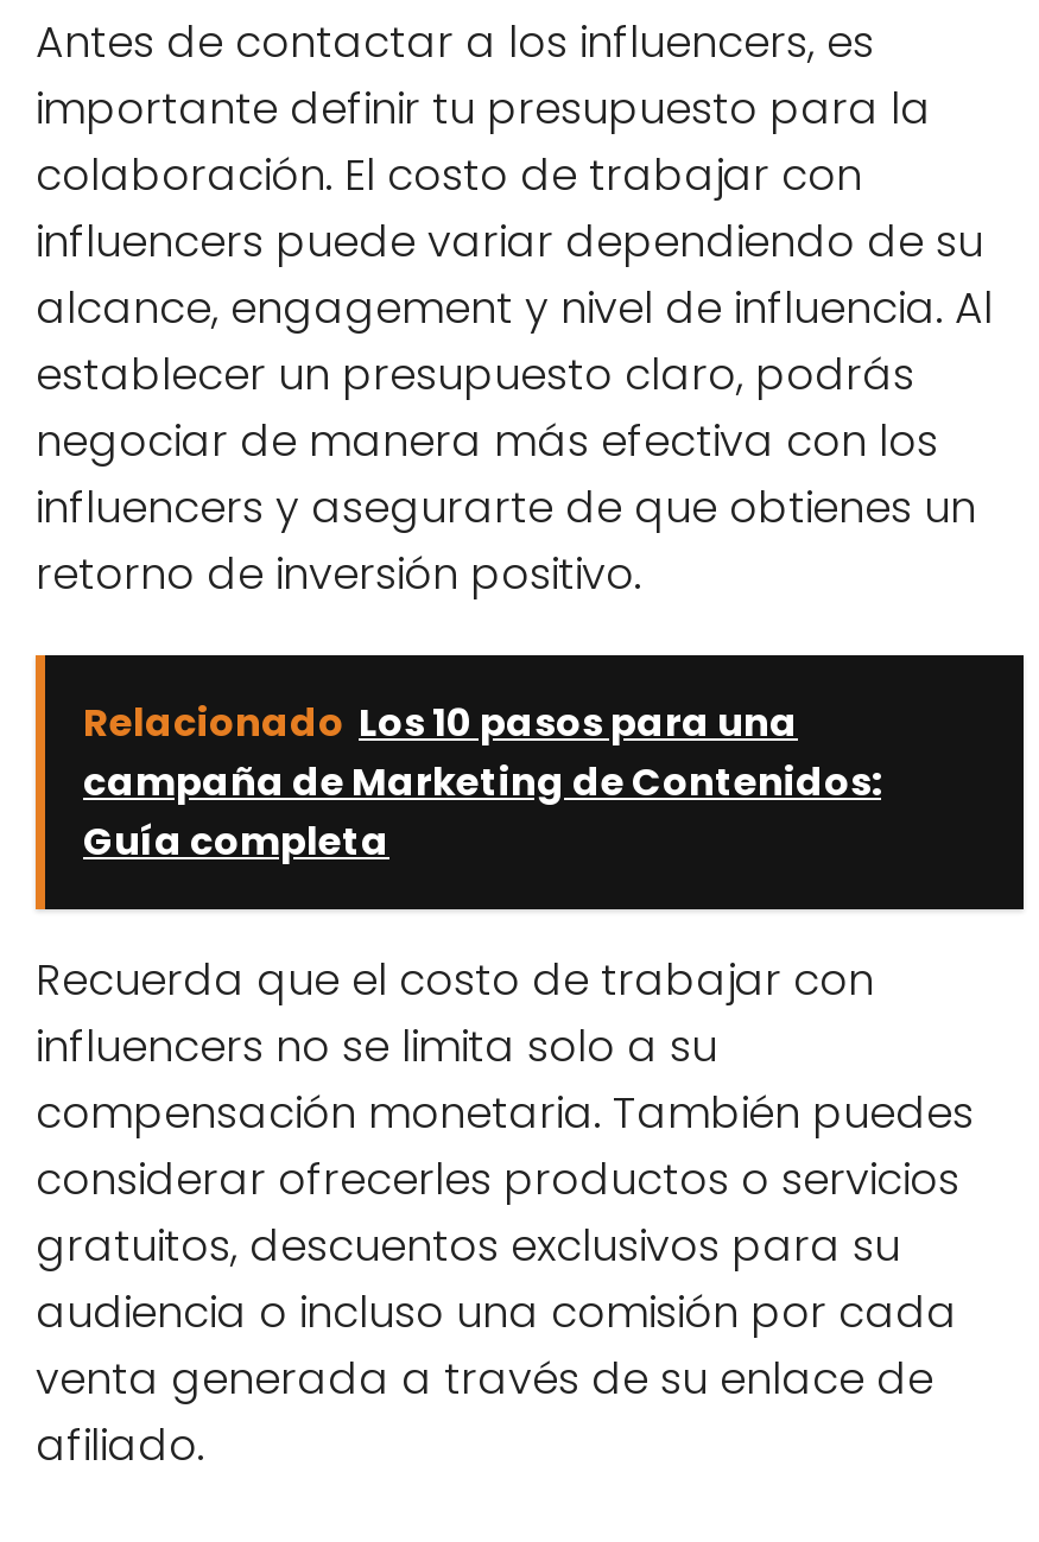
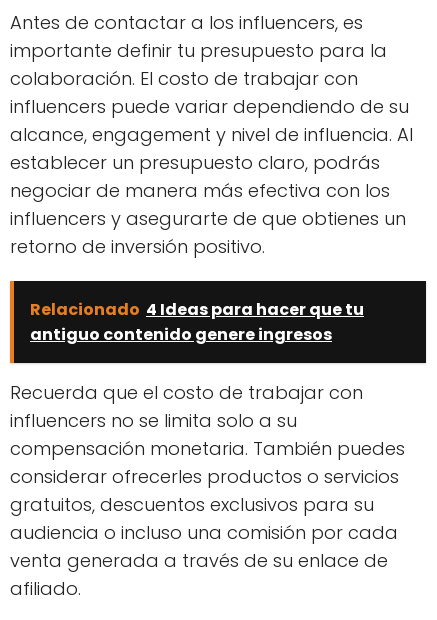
- Relacionado Los 10 pasos para una
- campaña de Marketing de Contenidos:
- Guía completa
+ Relacionado 4 Ideas para hacer que tu
+ antiguo contenido genere ingresos
